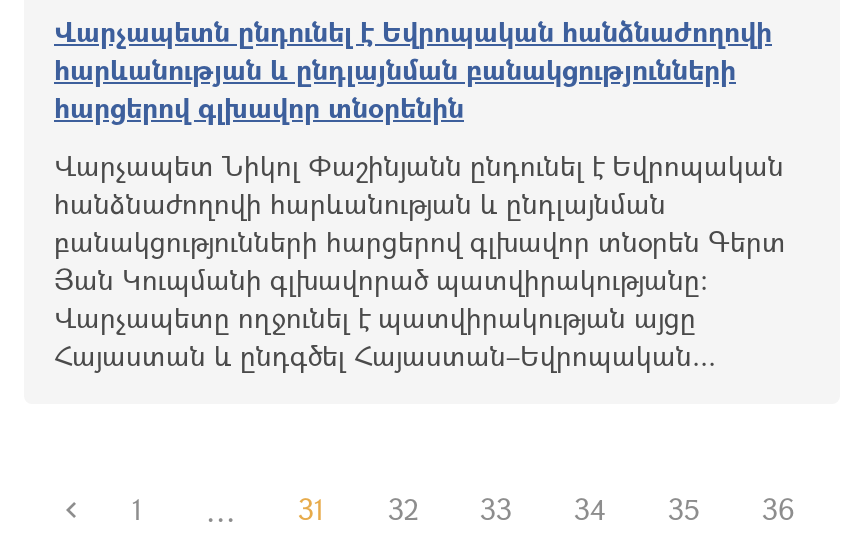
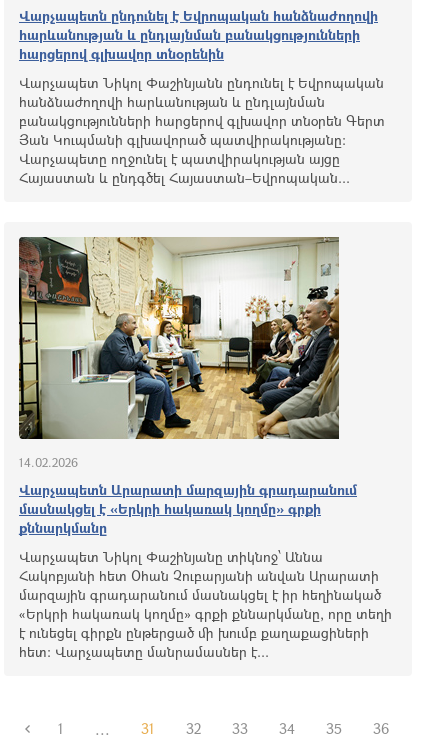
+ [image]
+ 14.02.2026
+ Վարչապետն Արարատի մարզային գրադարանում
+ մասնակցել է «Երկրի հակառակ կողմը» գրքի
+ քննարկմանը
+ Վարչապետ Նիկոլ Փաշինյանը տիկնոջ՝ Աննա
+ Հակոբյանի հետ Օհան Չուբարյանի անվան Արարատի
+ մարզային գրադարանում մասնակցել է իր հեղինակած
+ «Երկրի հակառակ կողմը» գրքի քննարկմանը, որը տեղի
+ է ունեցել գիրքն ընթերցած մի խումբ քաղաքացիների
+ հետ։ Վարչապետը մանրամասներ է...
